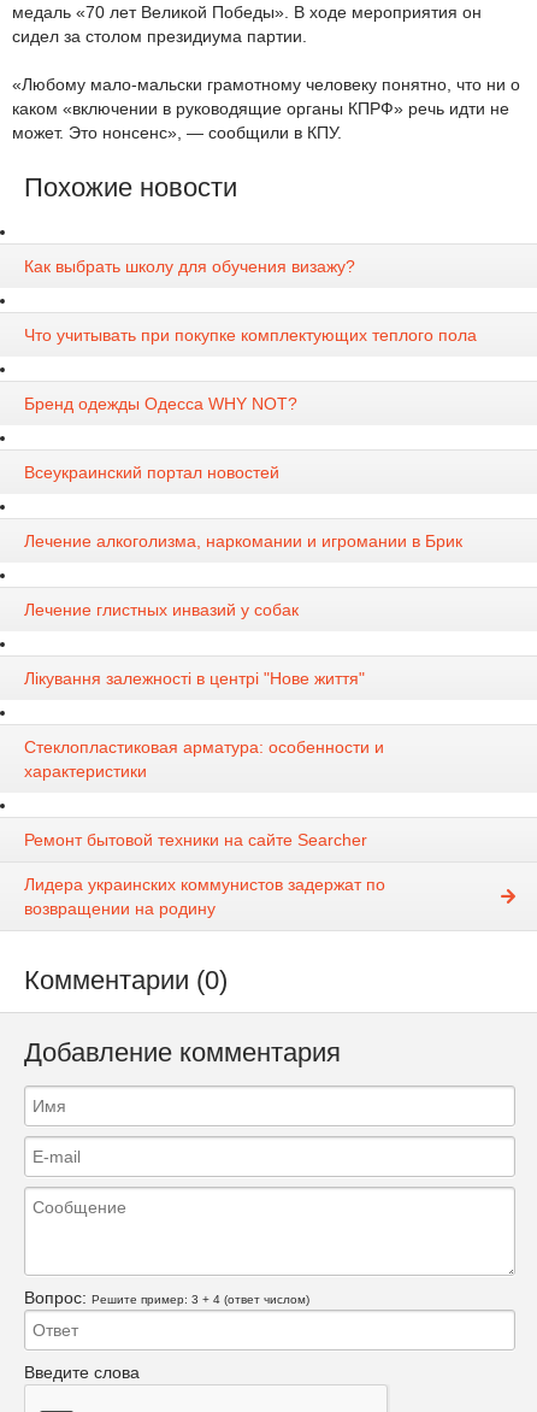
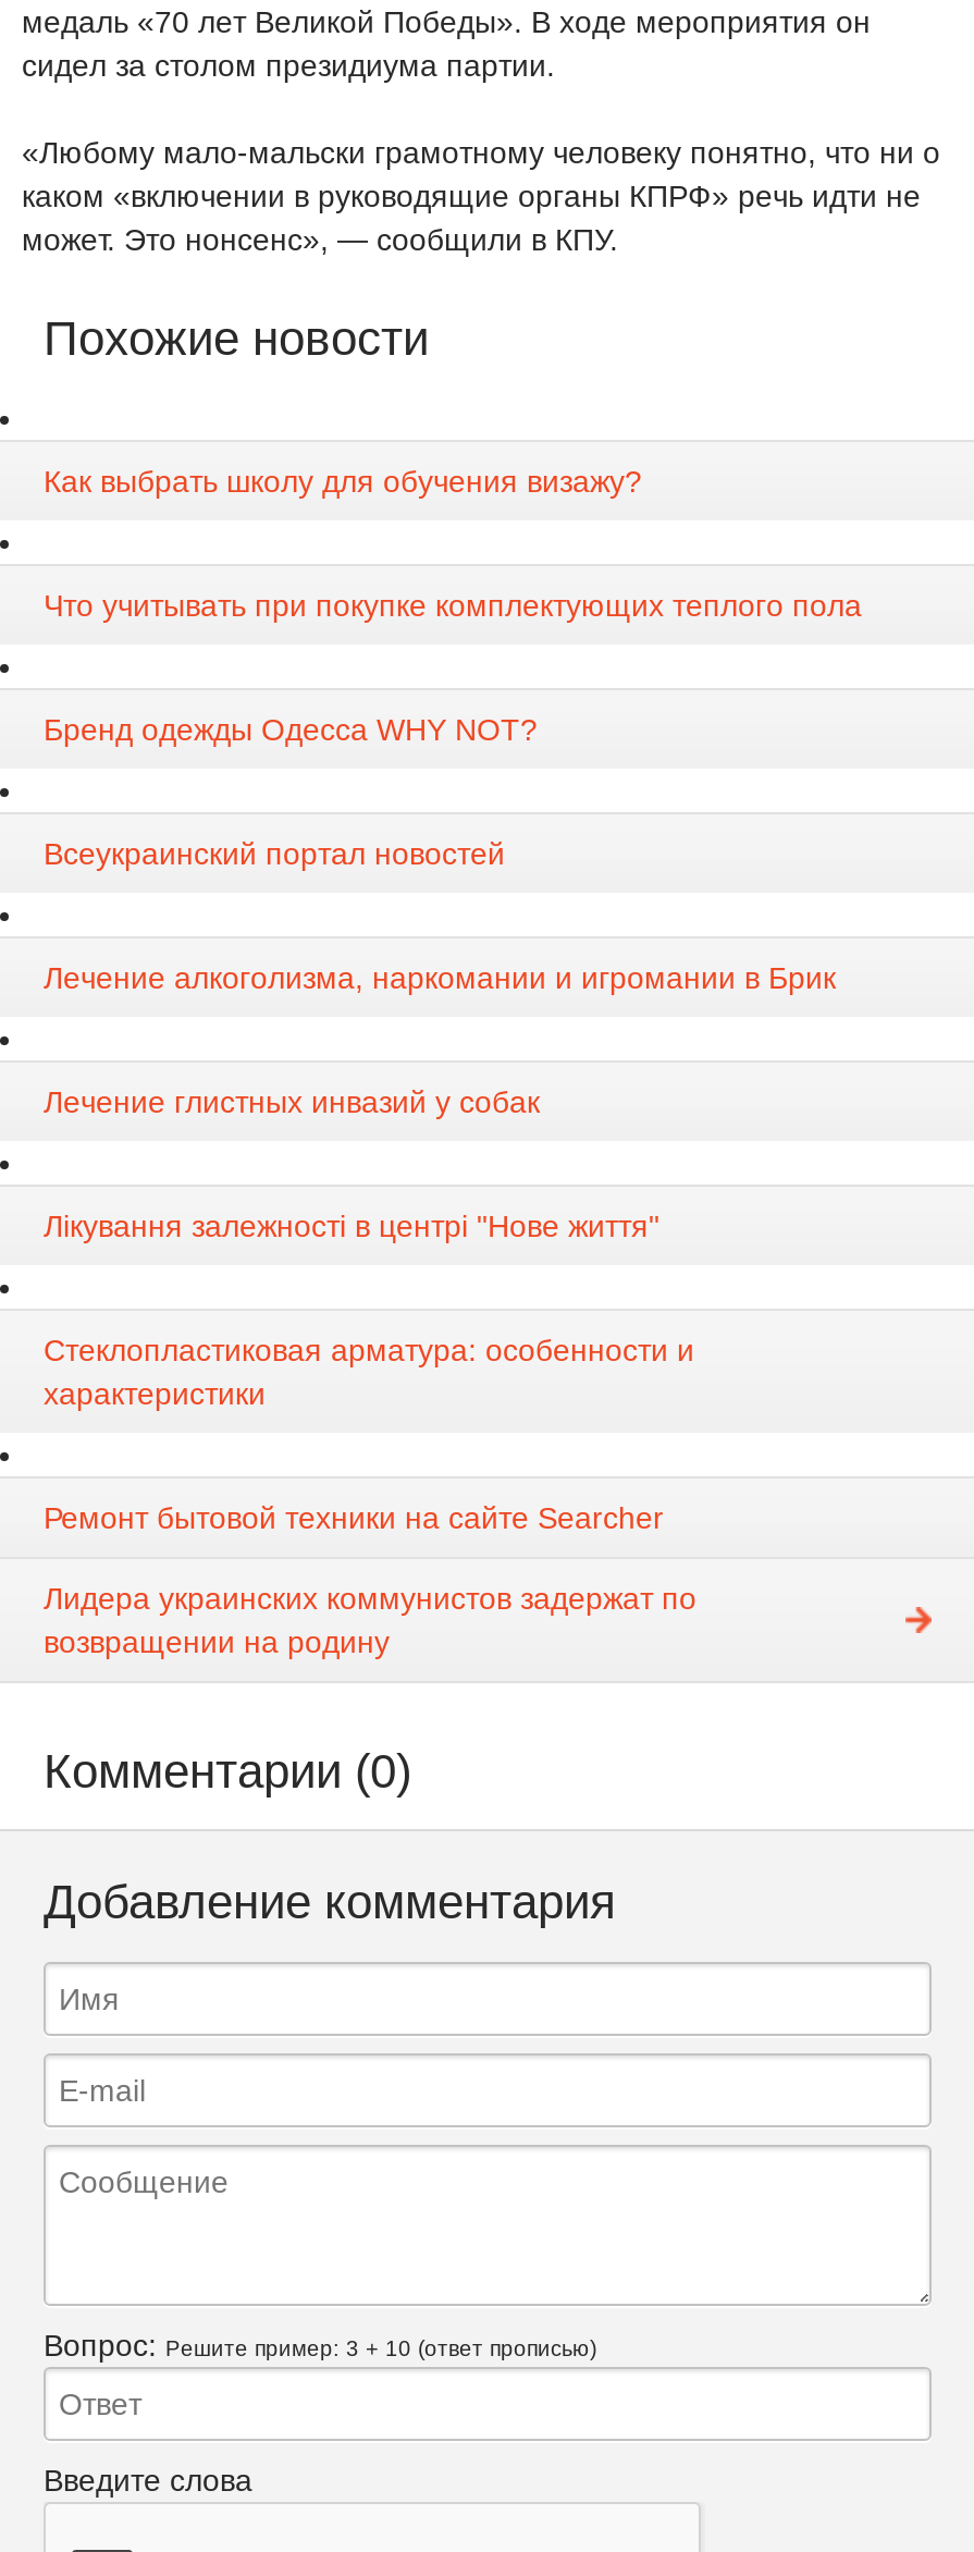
- Вопрос: Решите пример: 3 + 4 (ответ числом)
+ Вопрос: Решите пример: 3 + 10 (ответ прописью)
